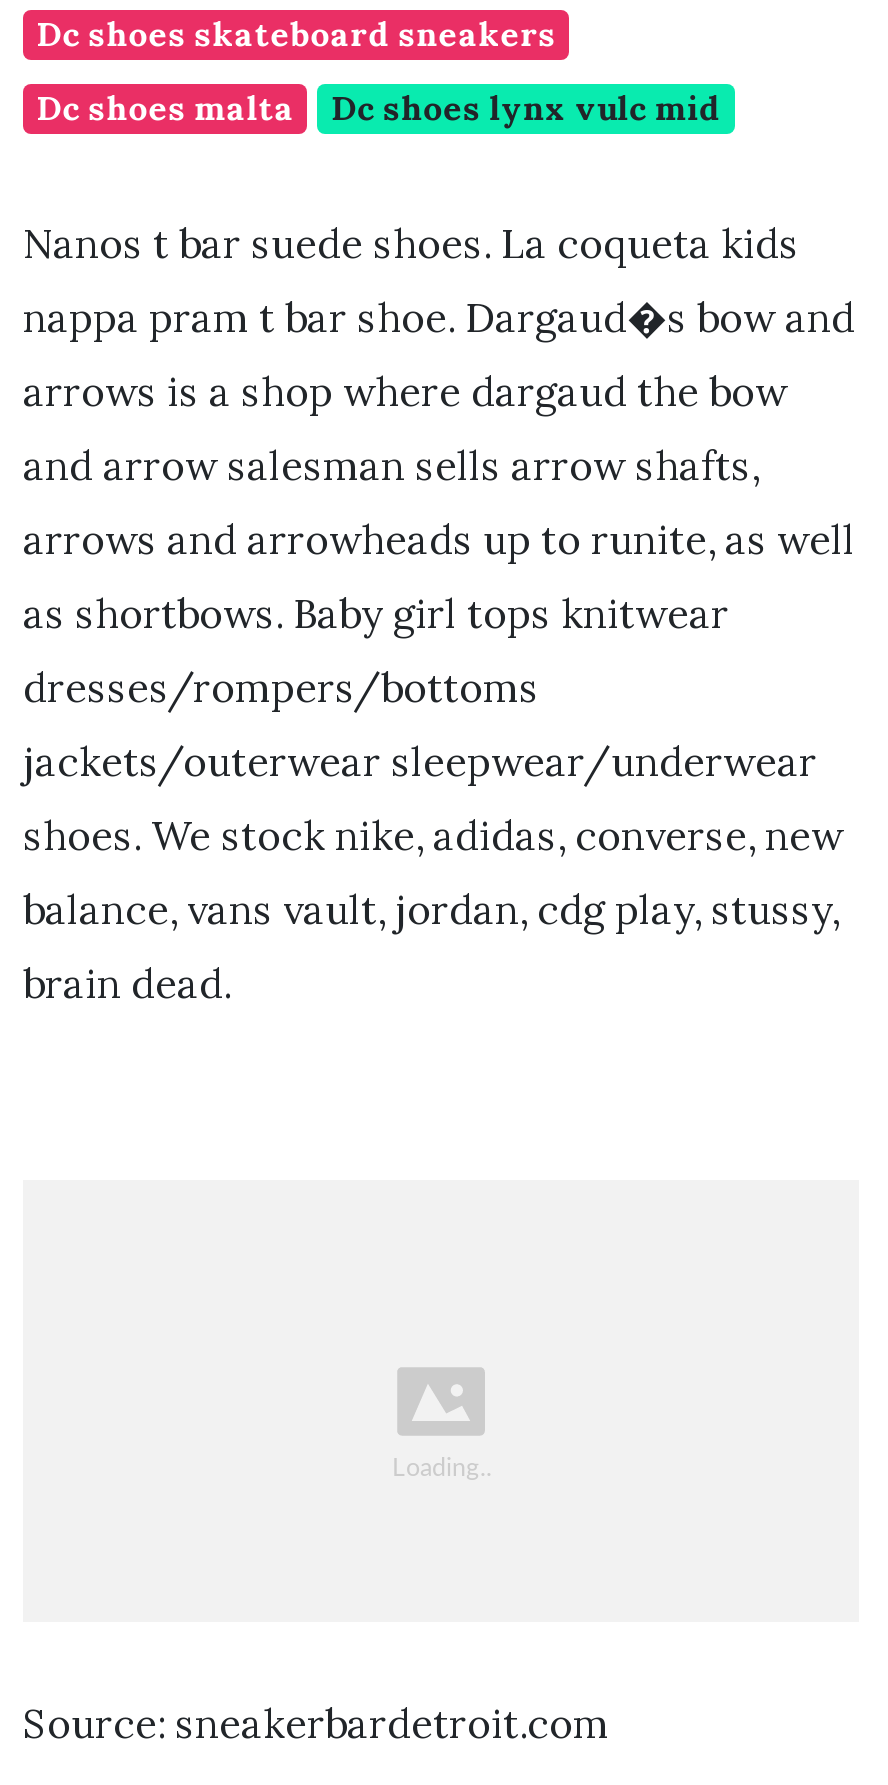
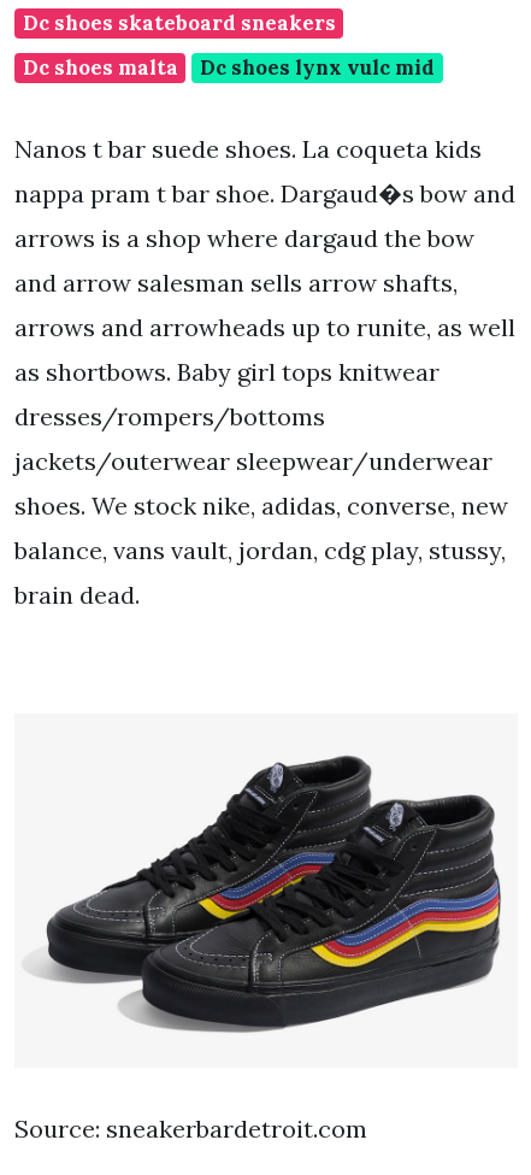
+ [image]
